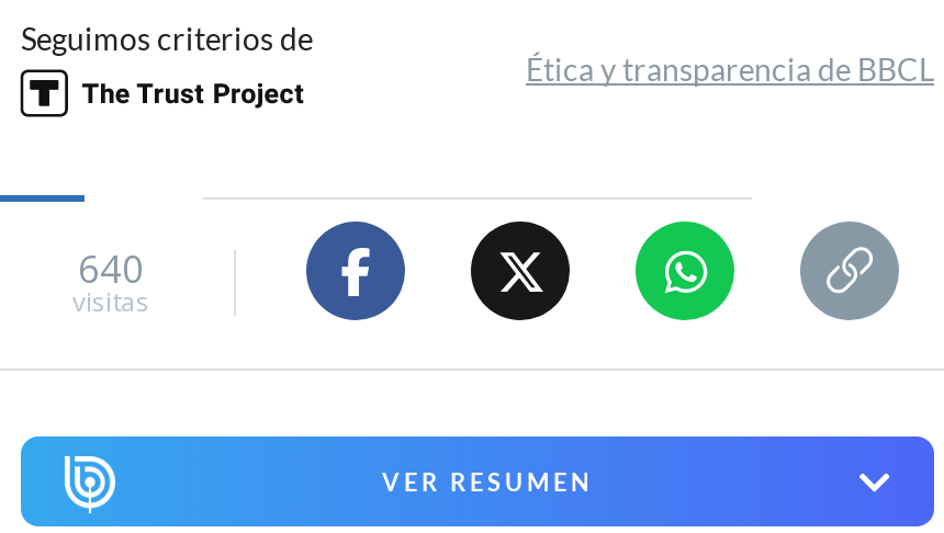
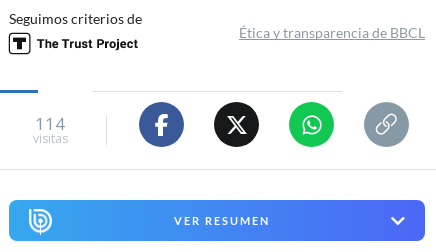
- 640
+ 114
